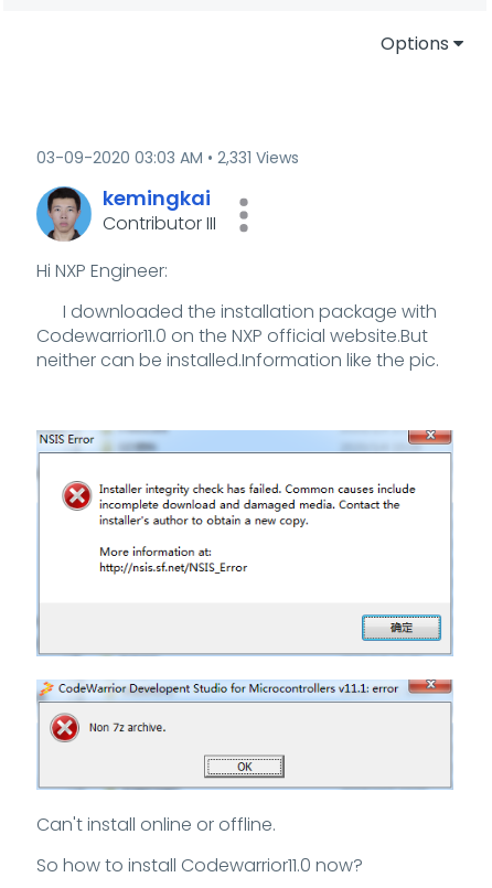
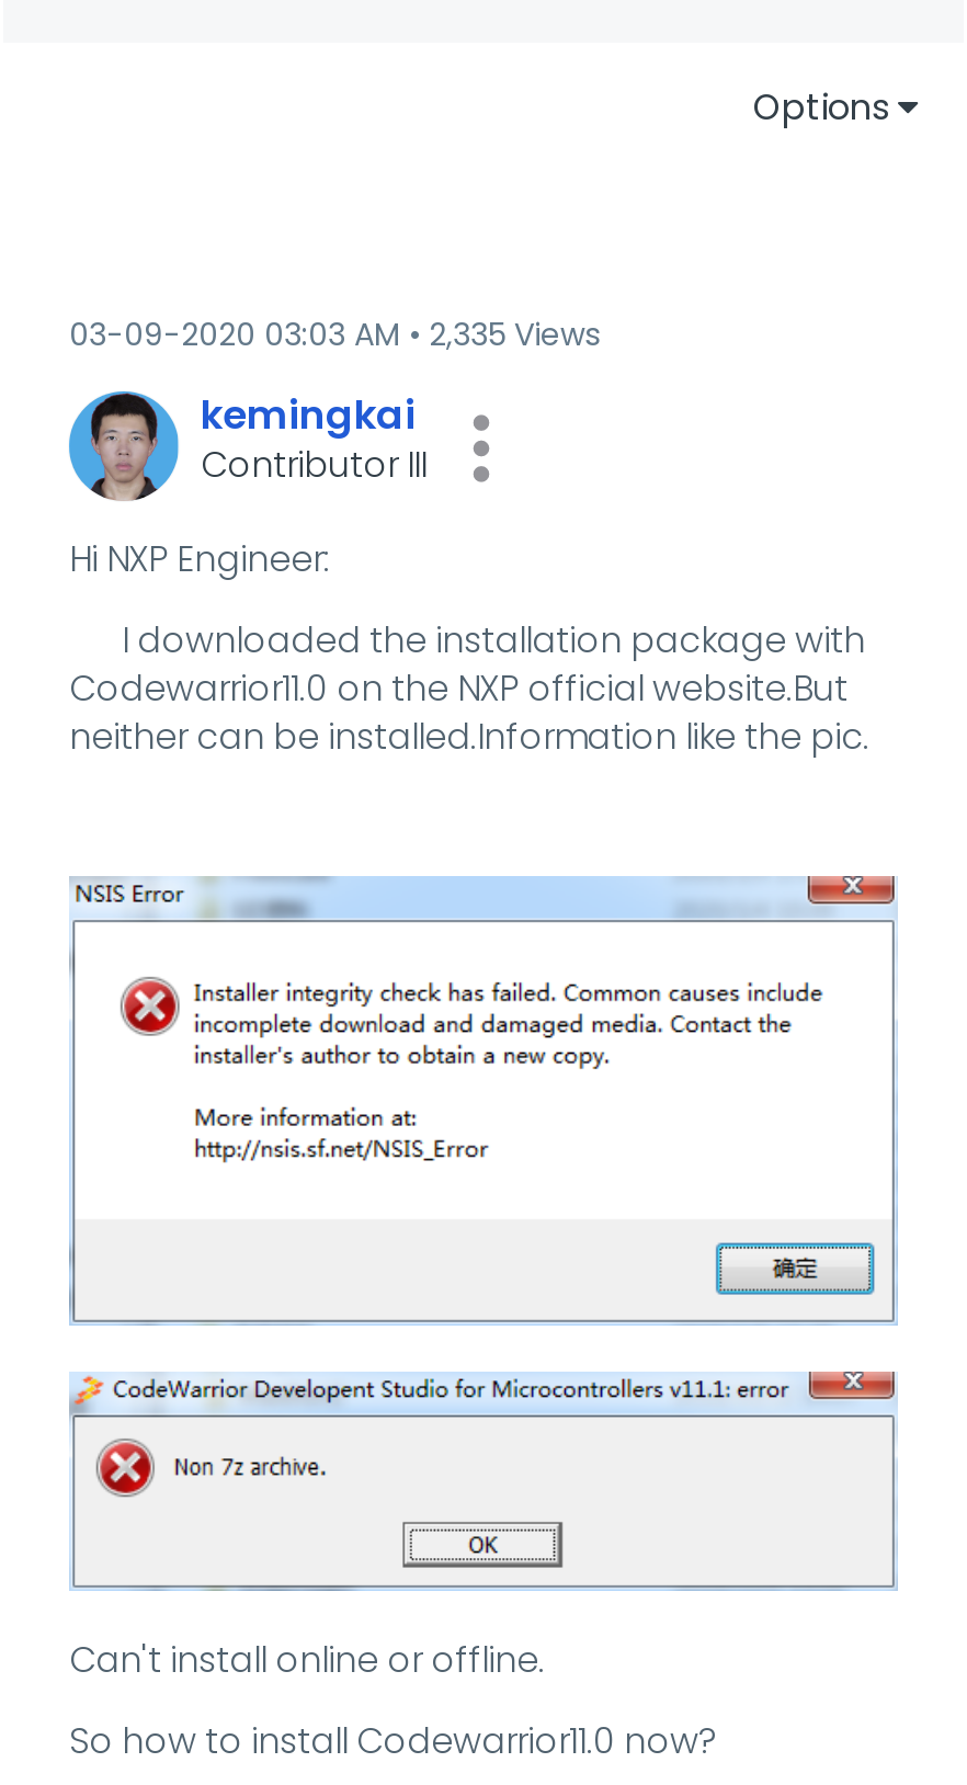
- 03-09-2020 03:03 AM 2,331 Views
+ 03-09-2020 03:03 AM 2,335 Views
